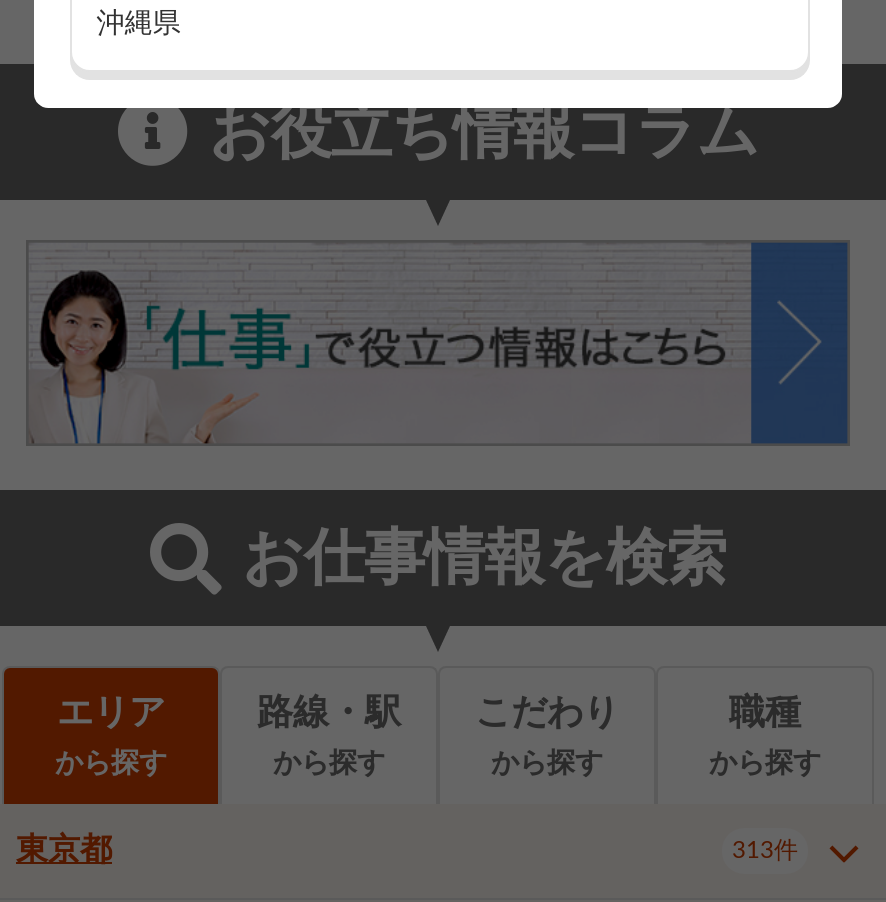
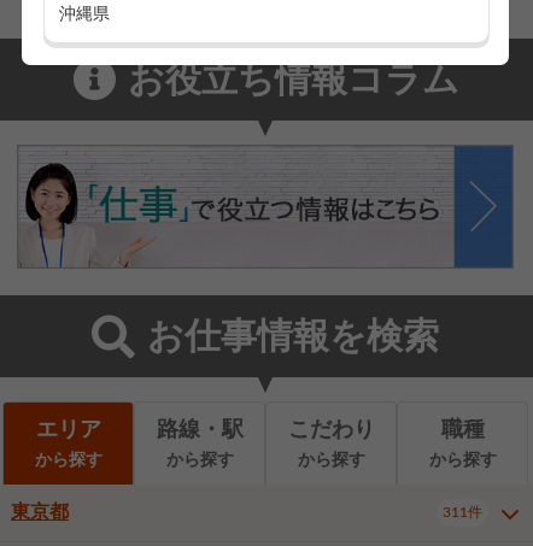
- 313件
+ 311件
